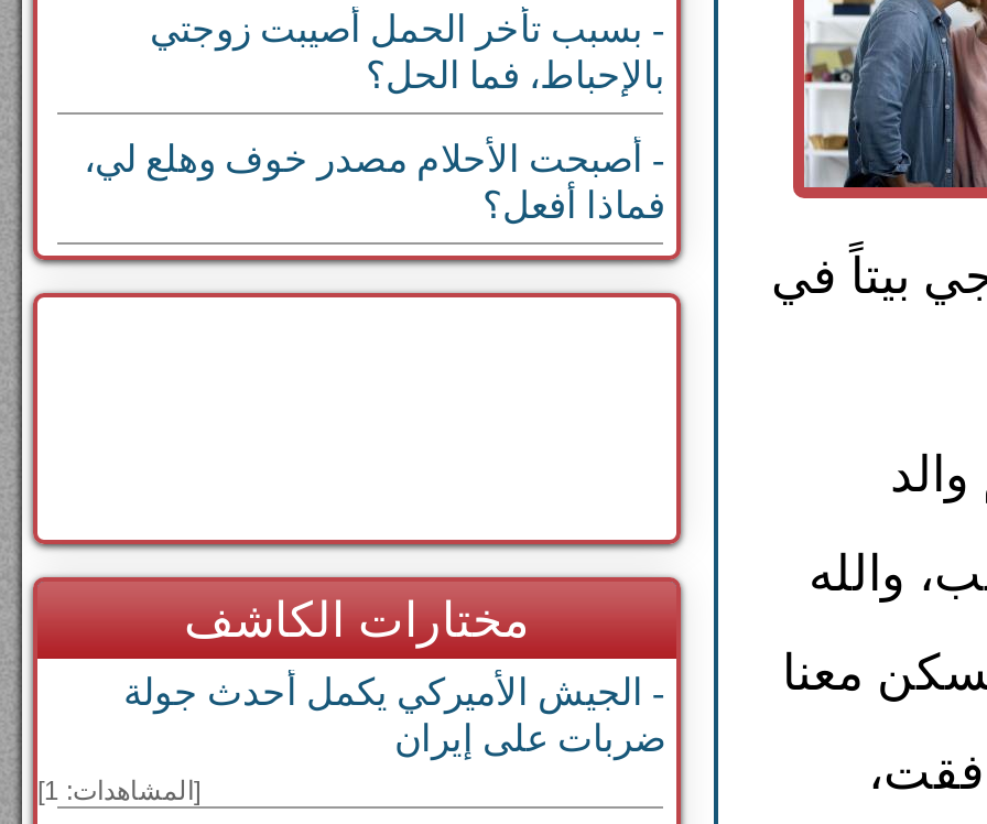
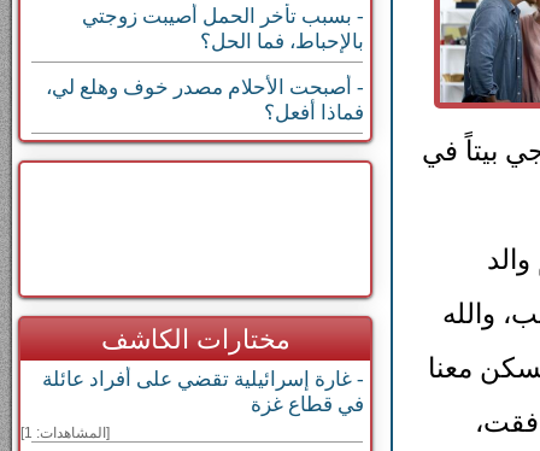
- - الجيش الأميركي يكمل أحدث جولة
- ضربات على إيران
+ - غارة إسرائيلية تقضي على أفراد عائلة
+ في قطاع غزة
